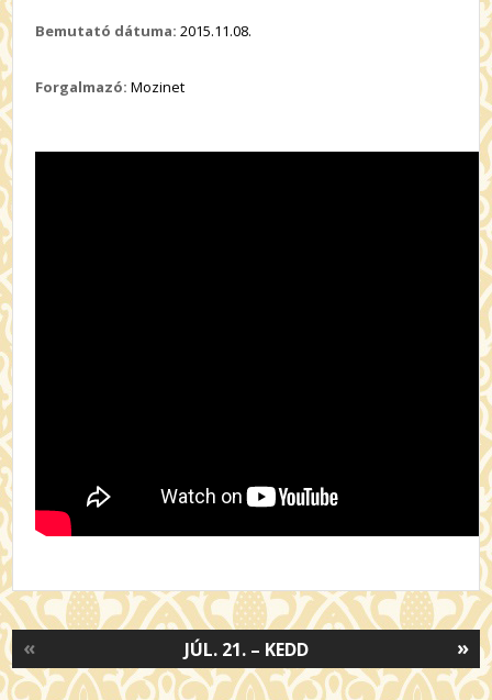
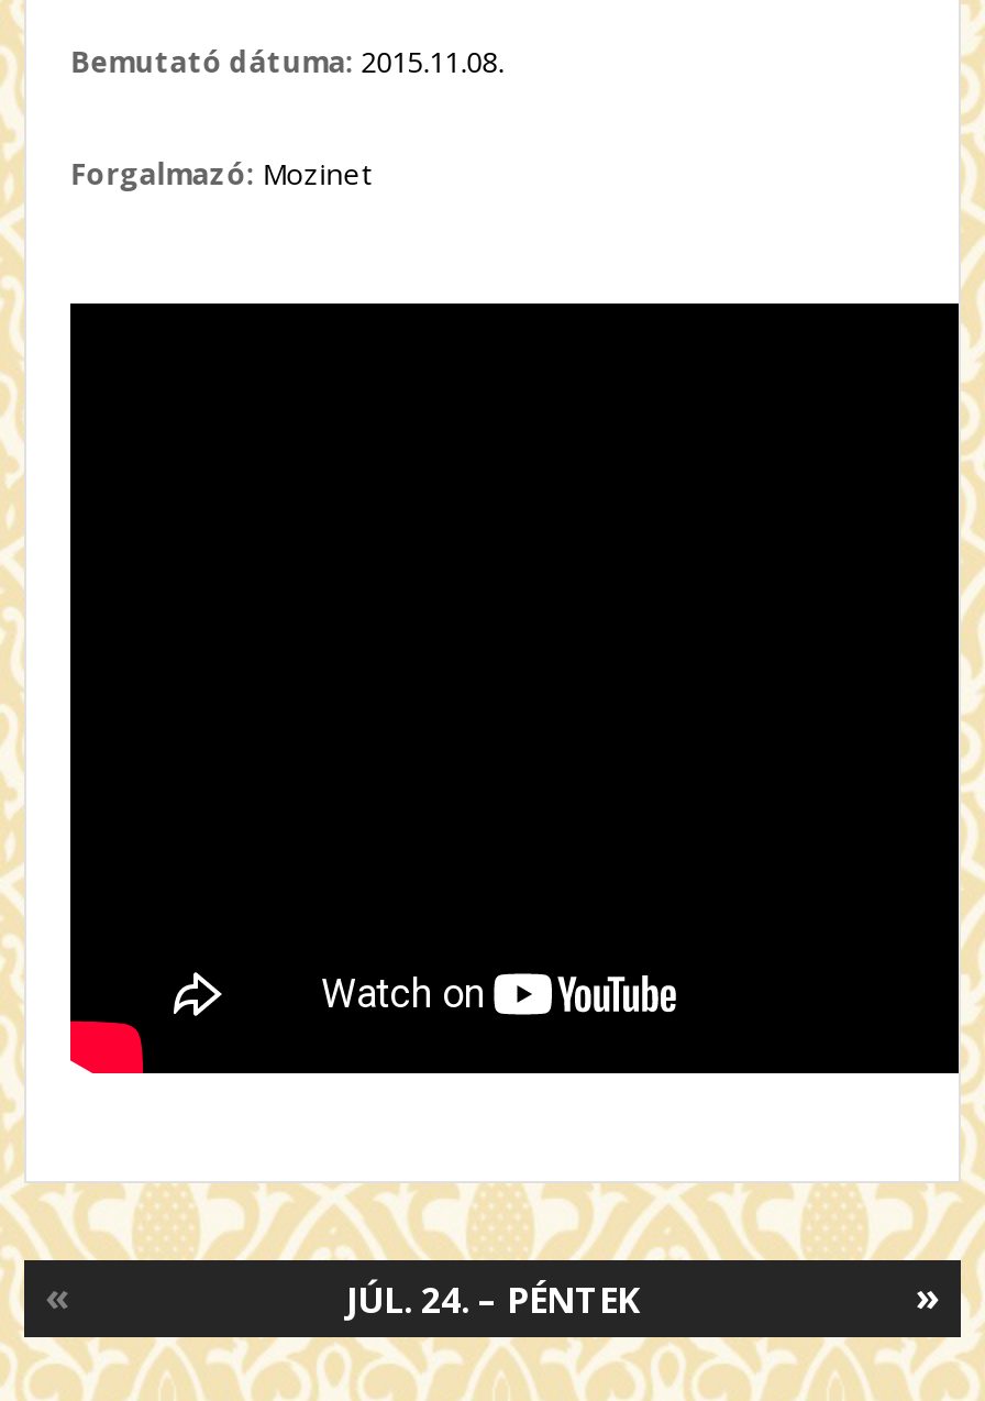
- JÚL. 21. – KEDD
+ JÚL. 24. – PÉNTEK
